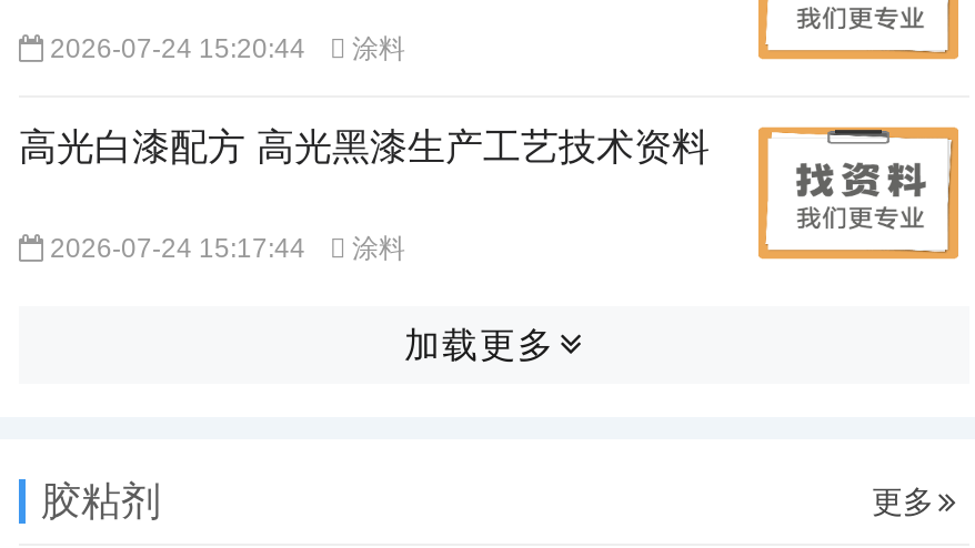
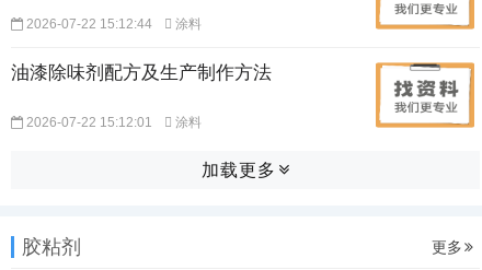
- 2026-07-24 15:20:44
+ 2026-07-22 15:12:44

- 高光白漆配方 高光黑漆生产工艺技术资料
+ 油漆除味剂配方及生产制作方法

- 2026-07-24 15:17:44
+ 2026-07-22 15:12:01
